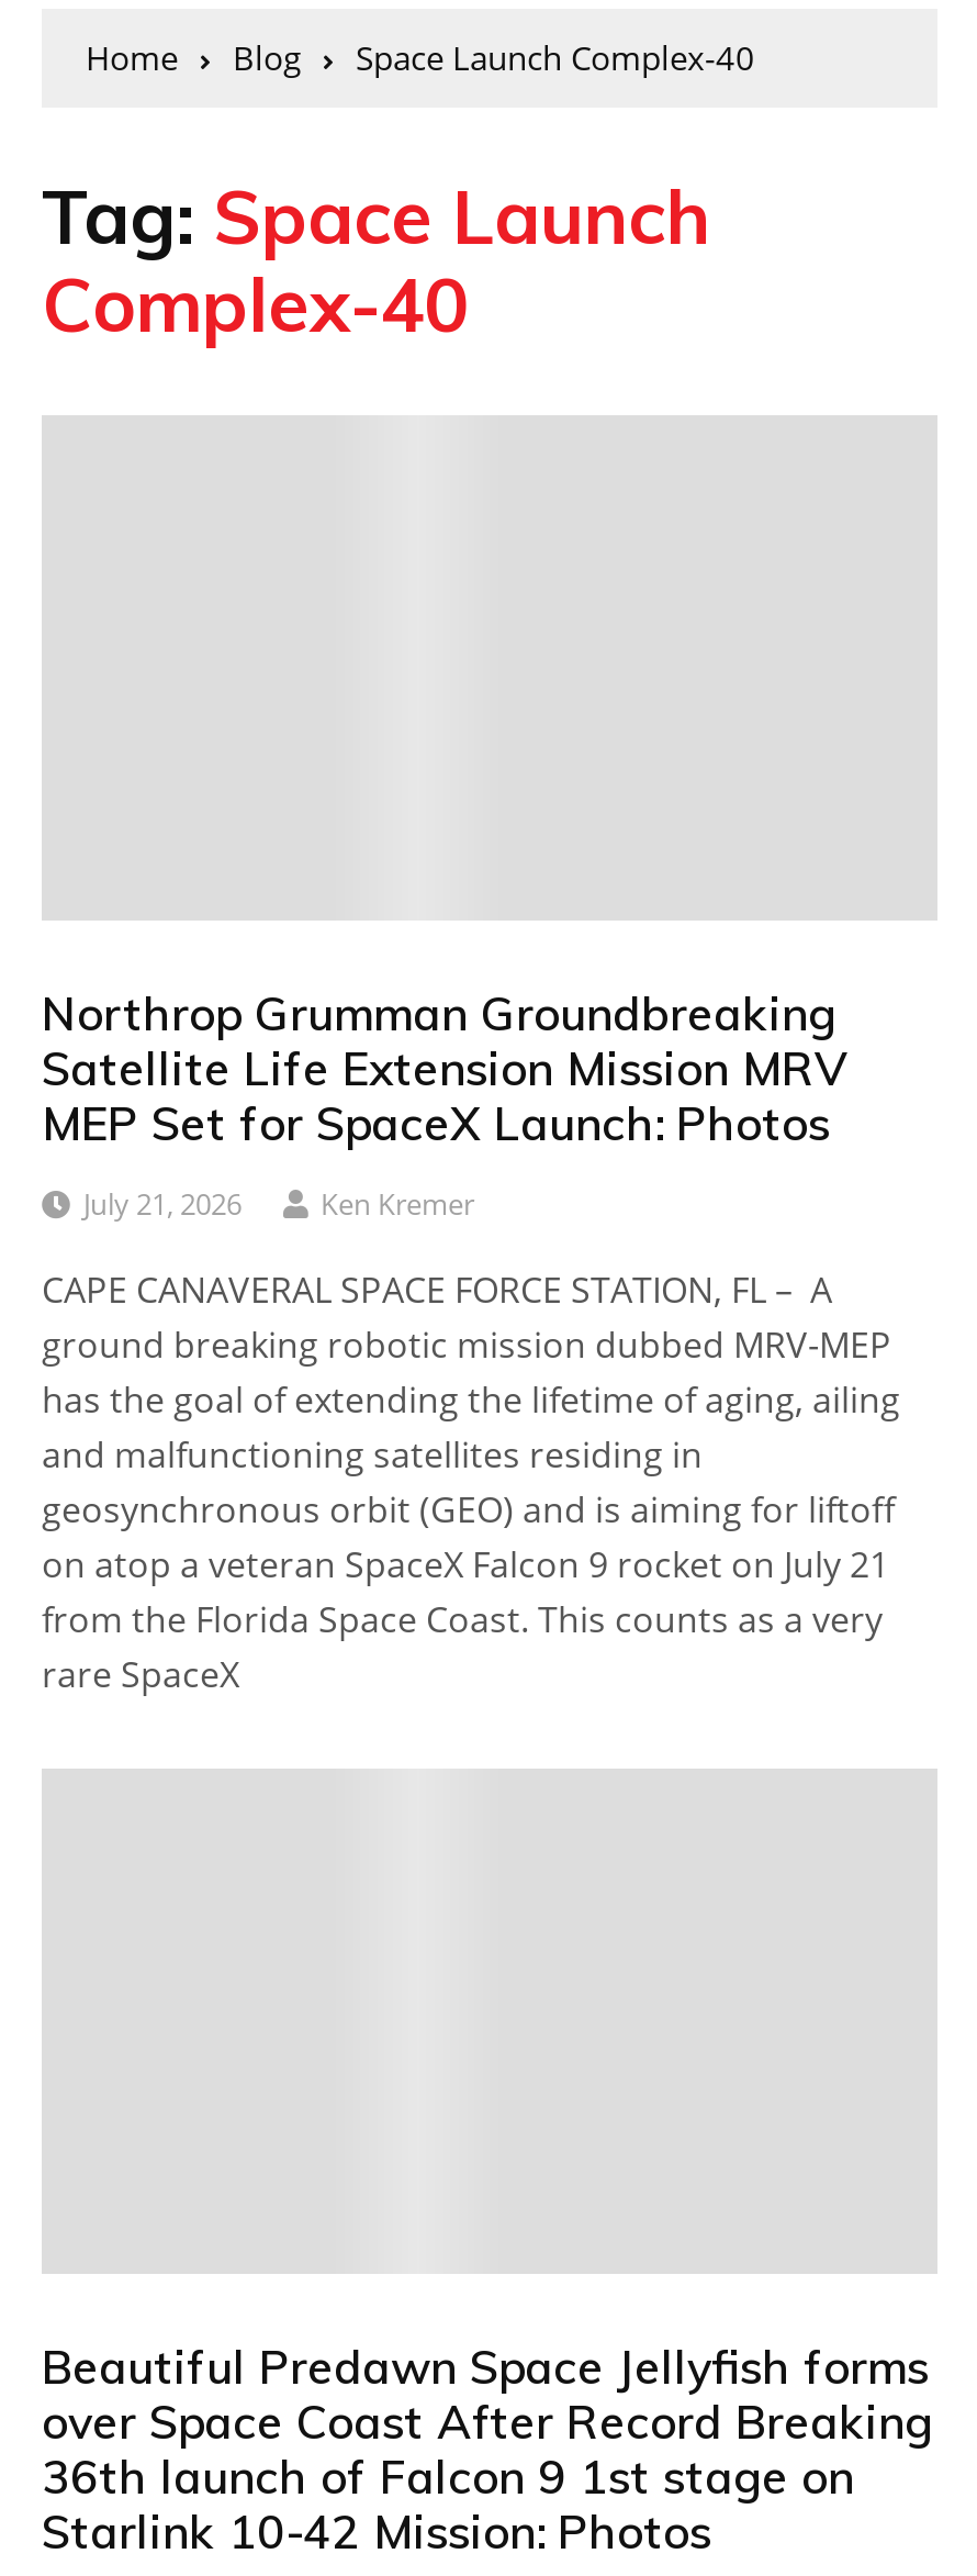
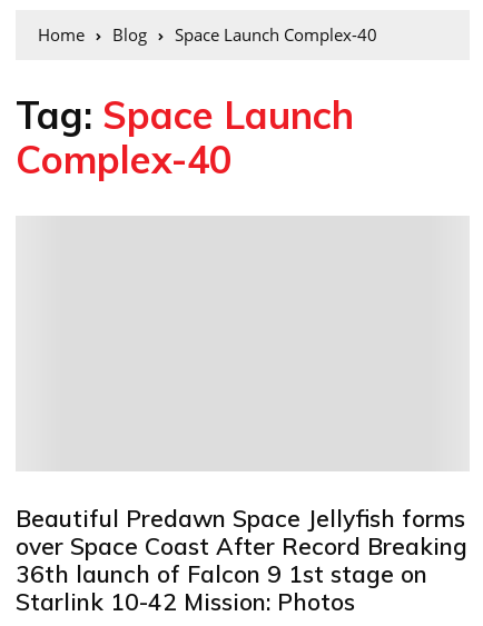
- Northrop Grumman Groundbreaking
- Satellite Life Extension Mission MRV
- MEP Set for SpaceX Launch: Photos
- July 21, 2026
- Ken Kremer
- CAPE CANAVERAL SPACE FORCE STATION, FL – A
- ground breaking robotic mission dubbed MRV-MEP
- has the goal of extending the lifetime of aging, ailing
- and malfunctioning satellites residing in
- geosynchronous orbit (GEO) and is aiming for liftoff
- on atop a veteran SpaceX Falcon 9 rocket on July 21
- from the Florida Space Coast. This counts as a very
- rare SpaceX
